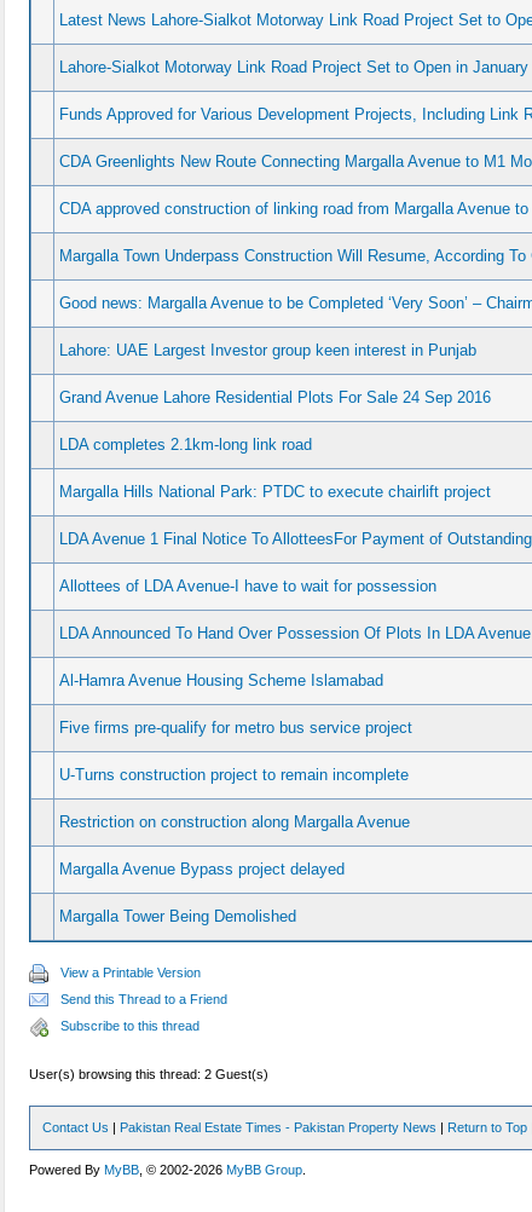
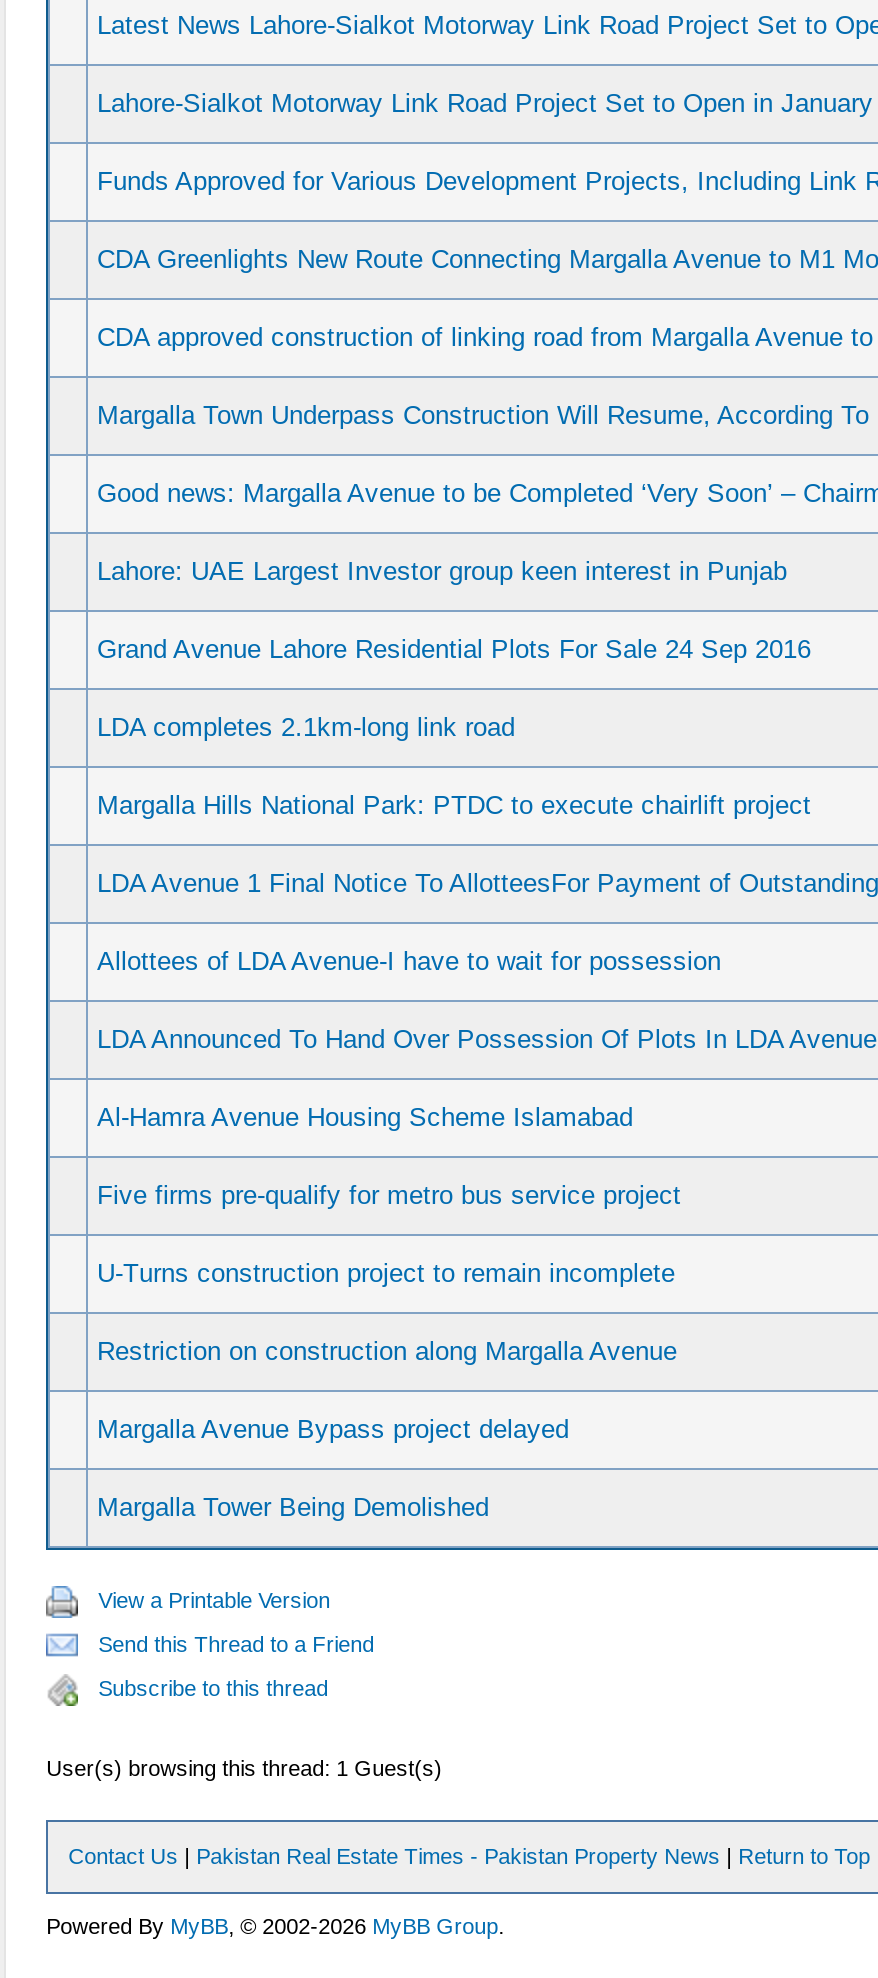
- User(s) browsing this thread: 2 Guest(s)
+ User(s) browsing this thread: 1 Guest(s)
